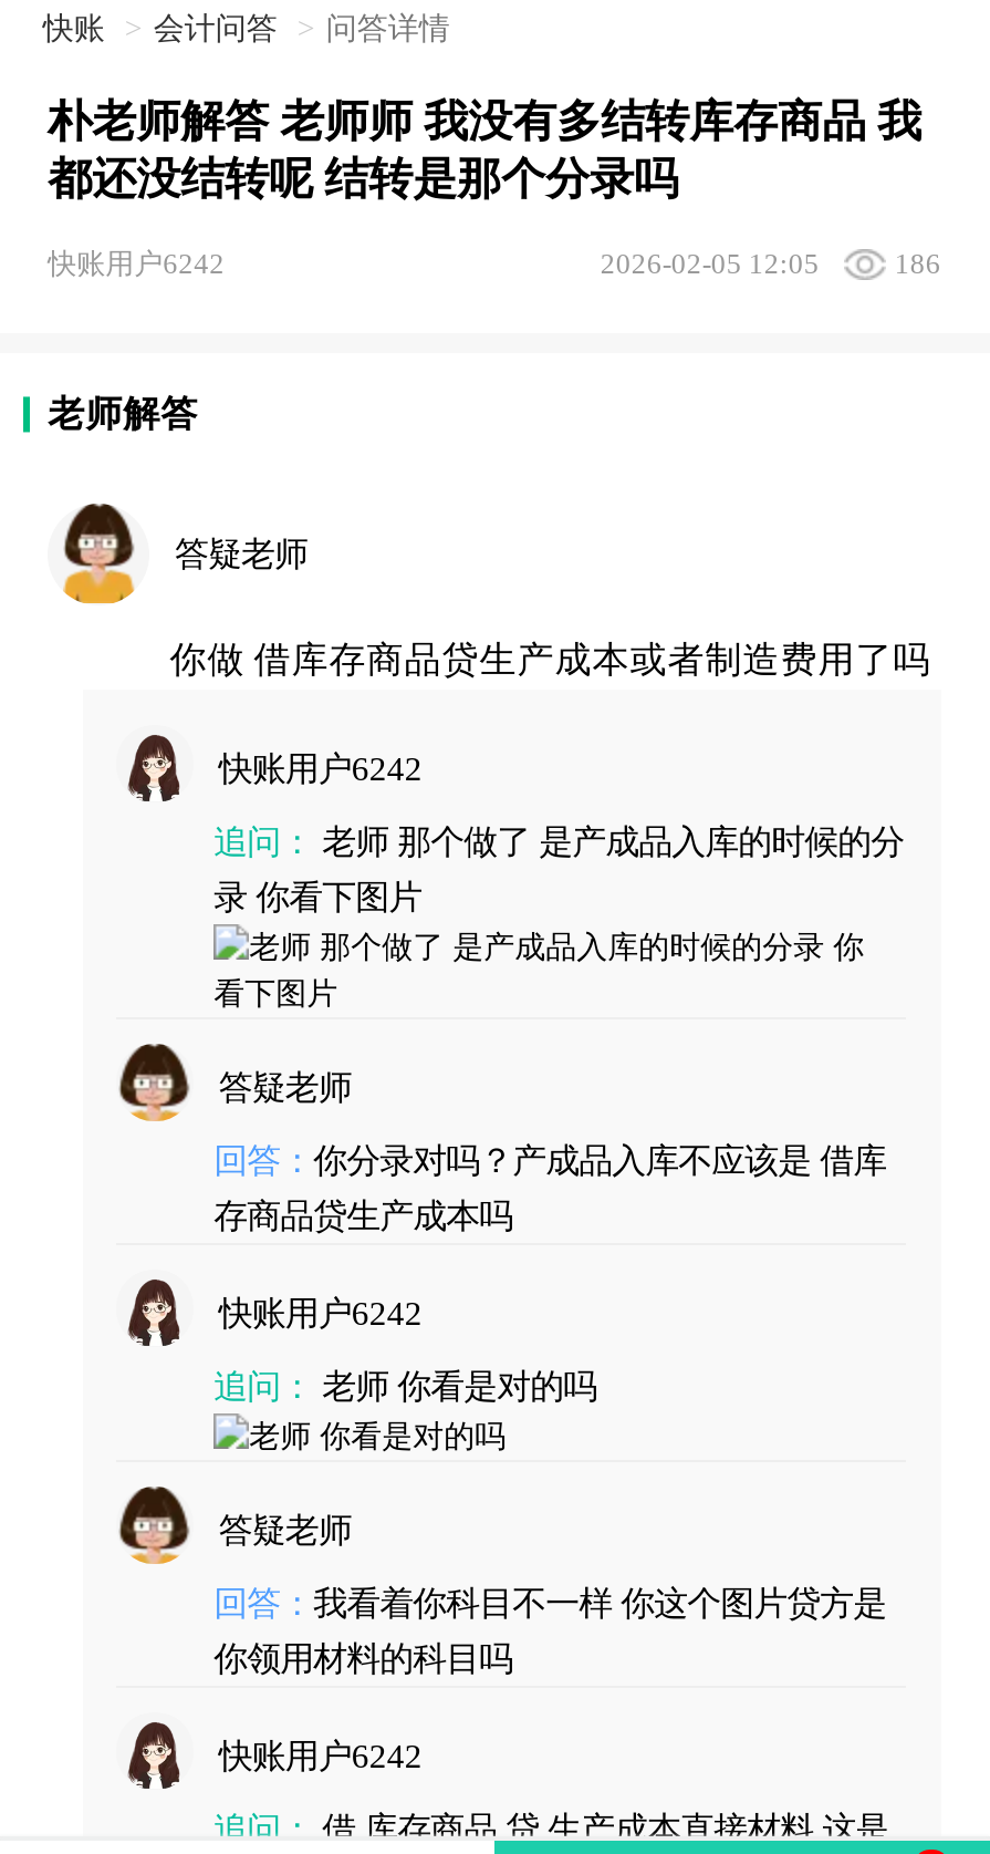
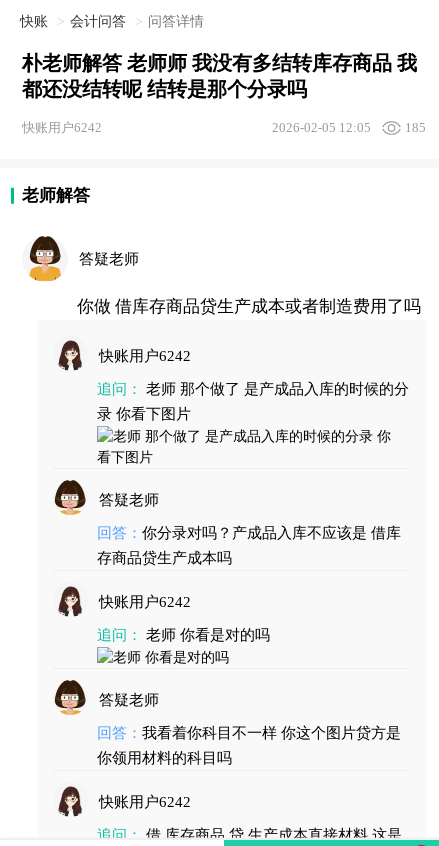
- 186
+ 185
